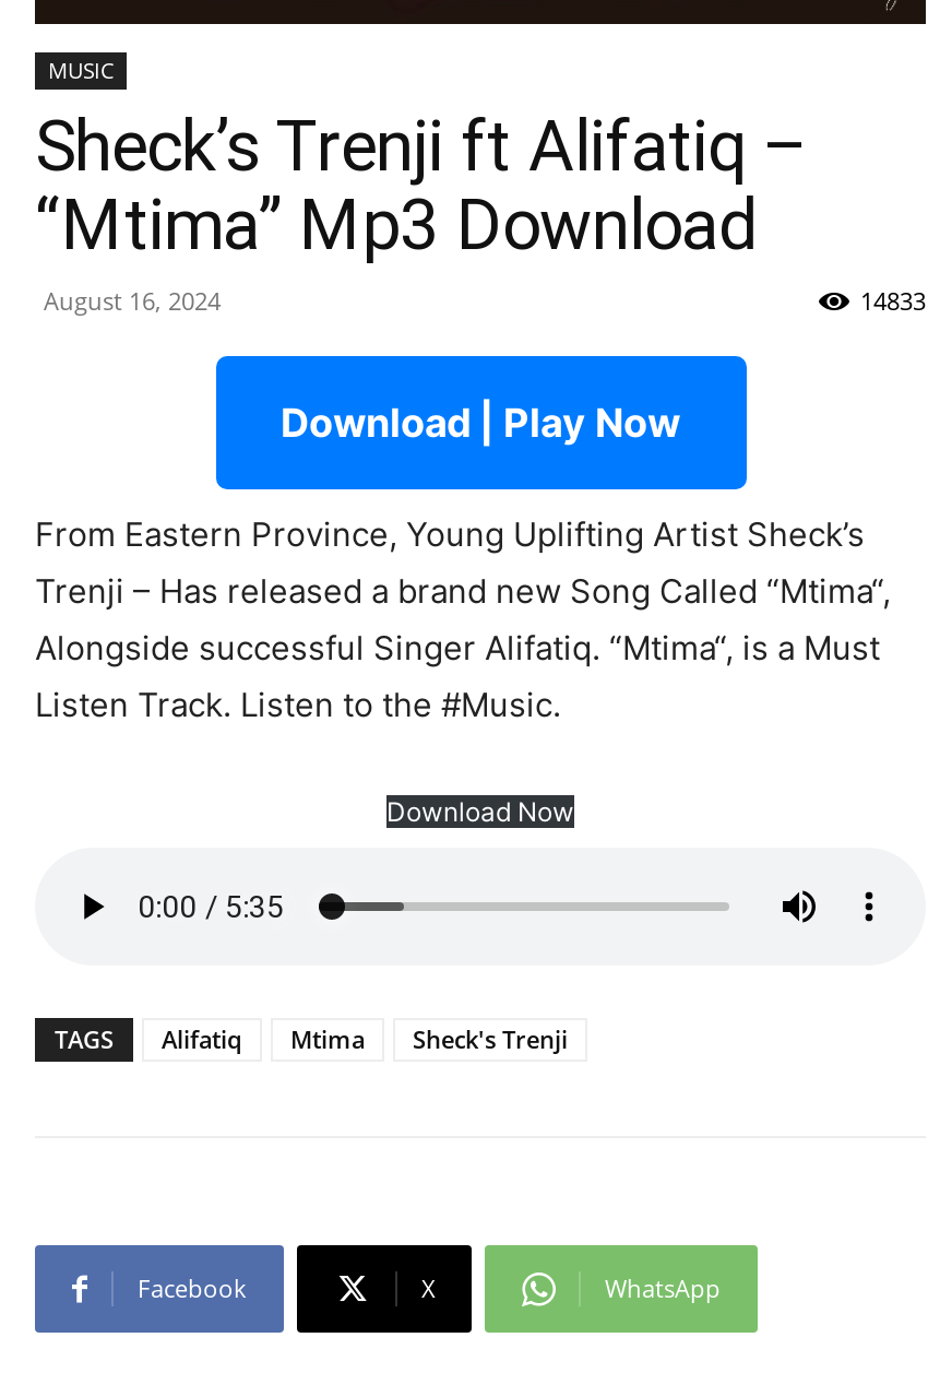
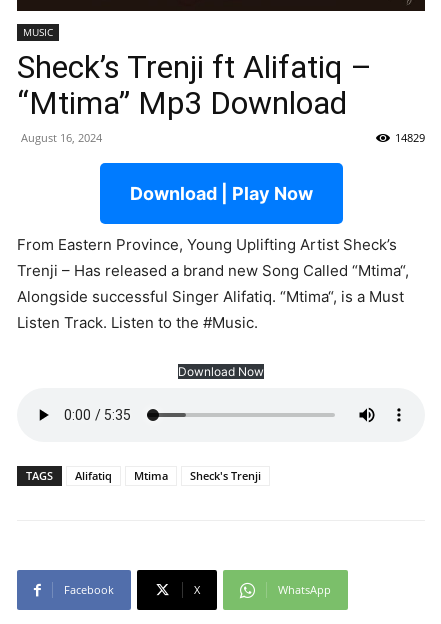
- 14833
+ 14829
